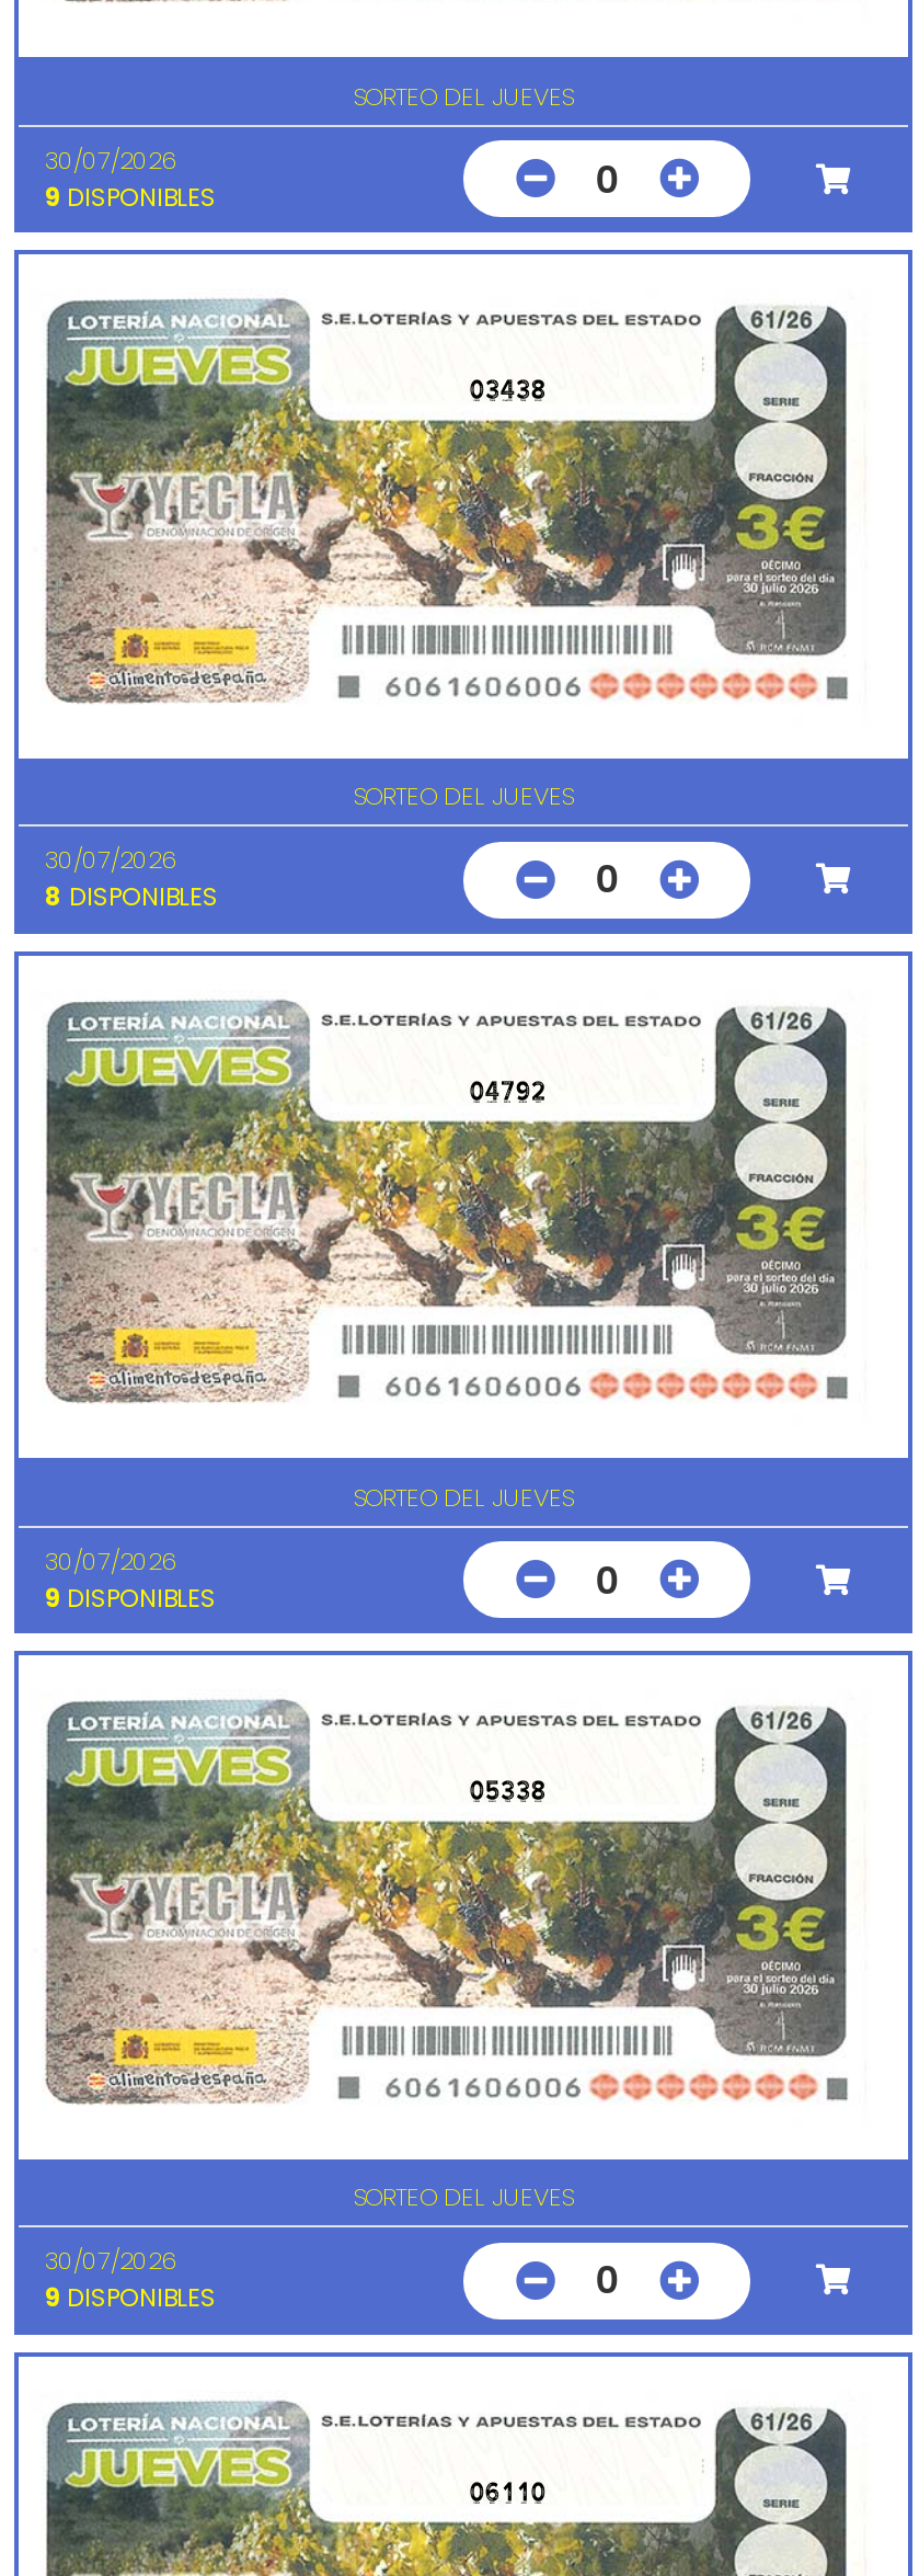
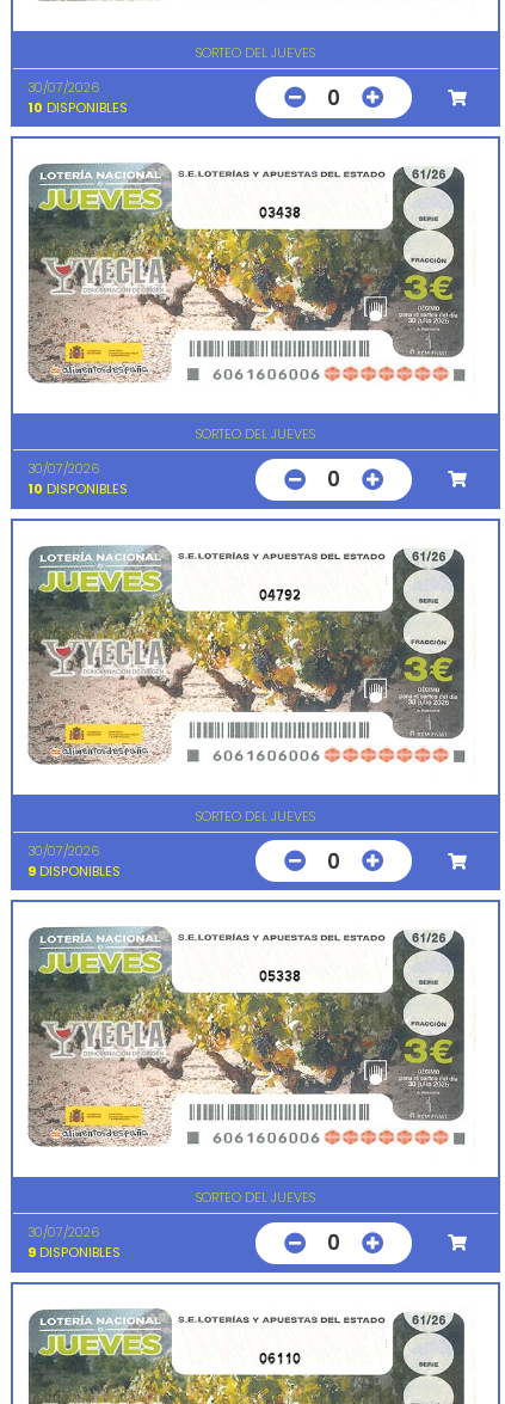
- 9 DISPONIBLES
+ 10 DISPONIBLES

- 8 DISPONIBLES
+ 10 DISPONIBLES
